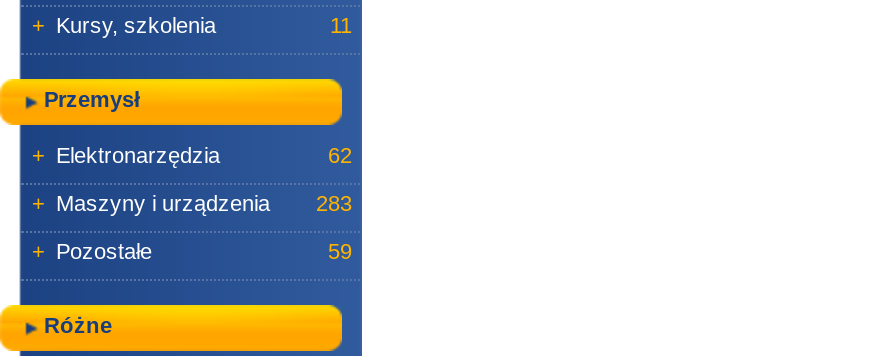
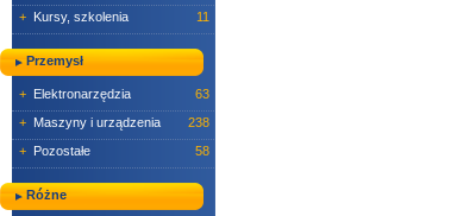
- 62
+ 63

- + Maszyny i urządzenia 283
+ + Maszyny i urządzenia 238

- 59
+ 58
